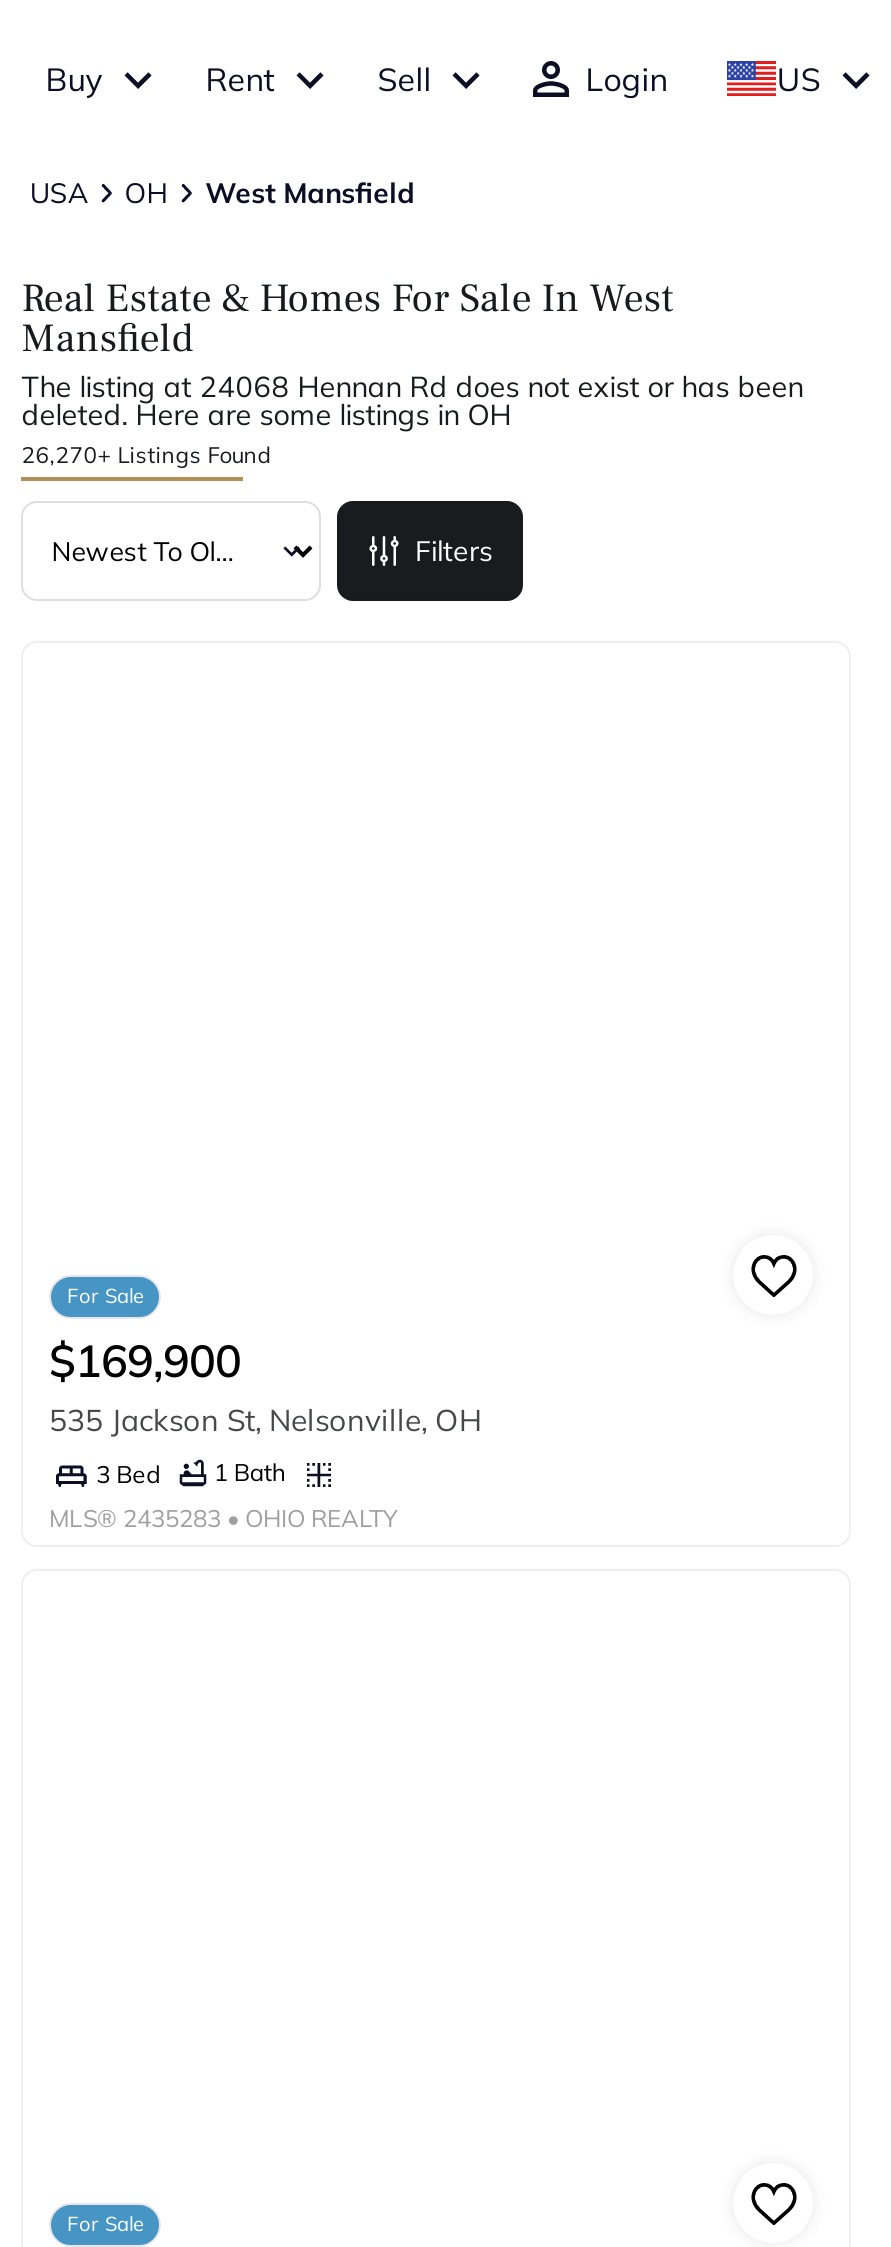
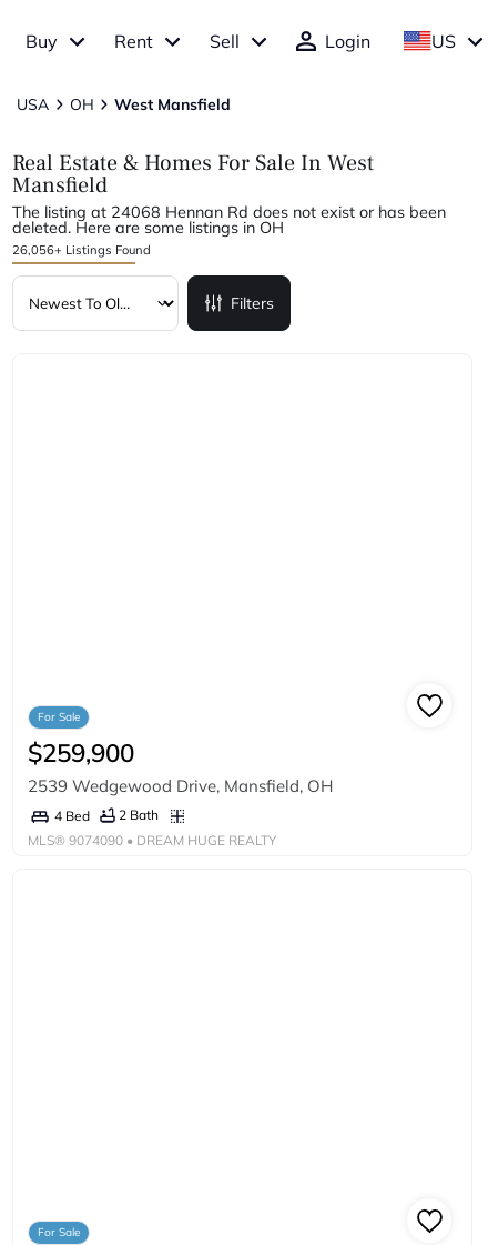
- 26,270+ Listings Found
+ 26,056+ Listings Found

- $169,900
- 535 Jackson St, Nelsonville, OH
+ $259,900
+ 2539 Wedgewood Drive, Mansfield, OH

- 3 Bed
- 1 Bath
+ 4 Bed
+ 2 Bath

- MLS® 2435283 • OHIO REALTY
+ MLS® 9074090 • DREAM HUGE REALTY
